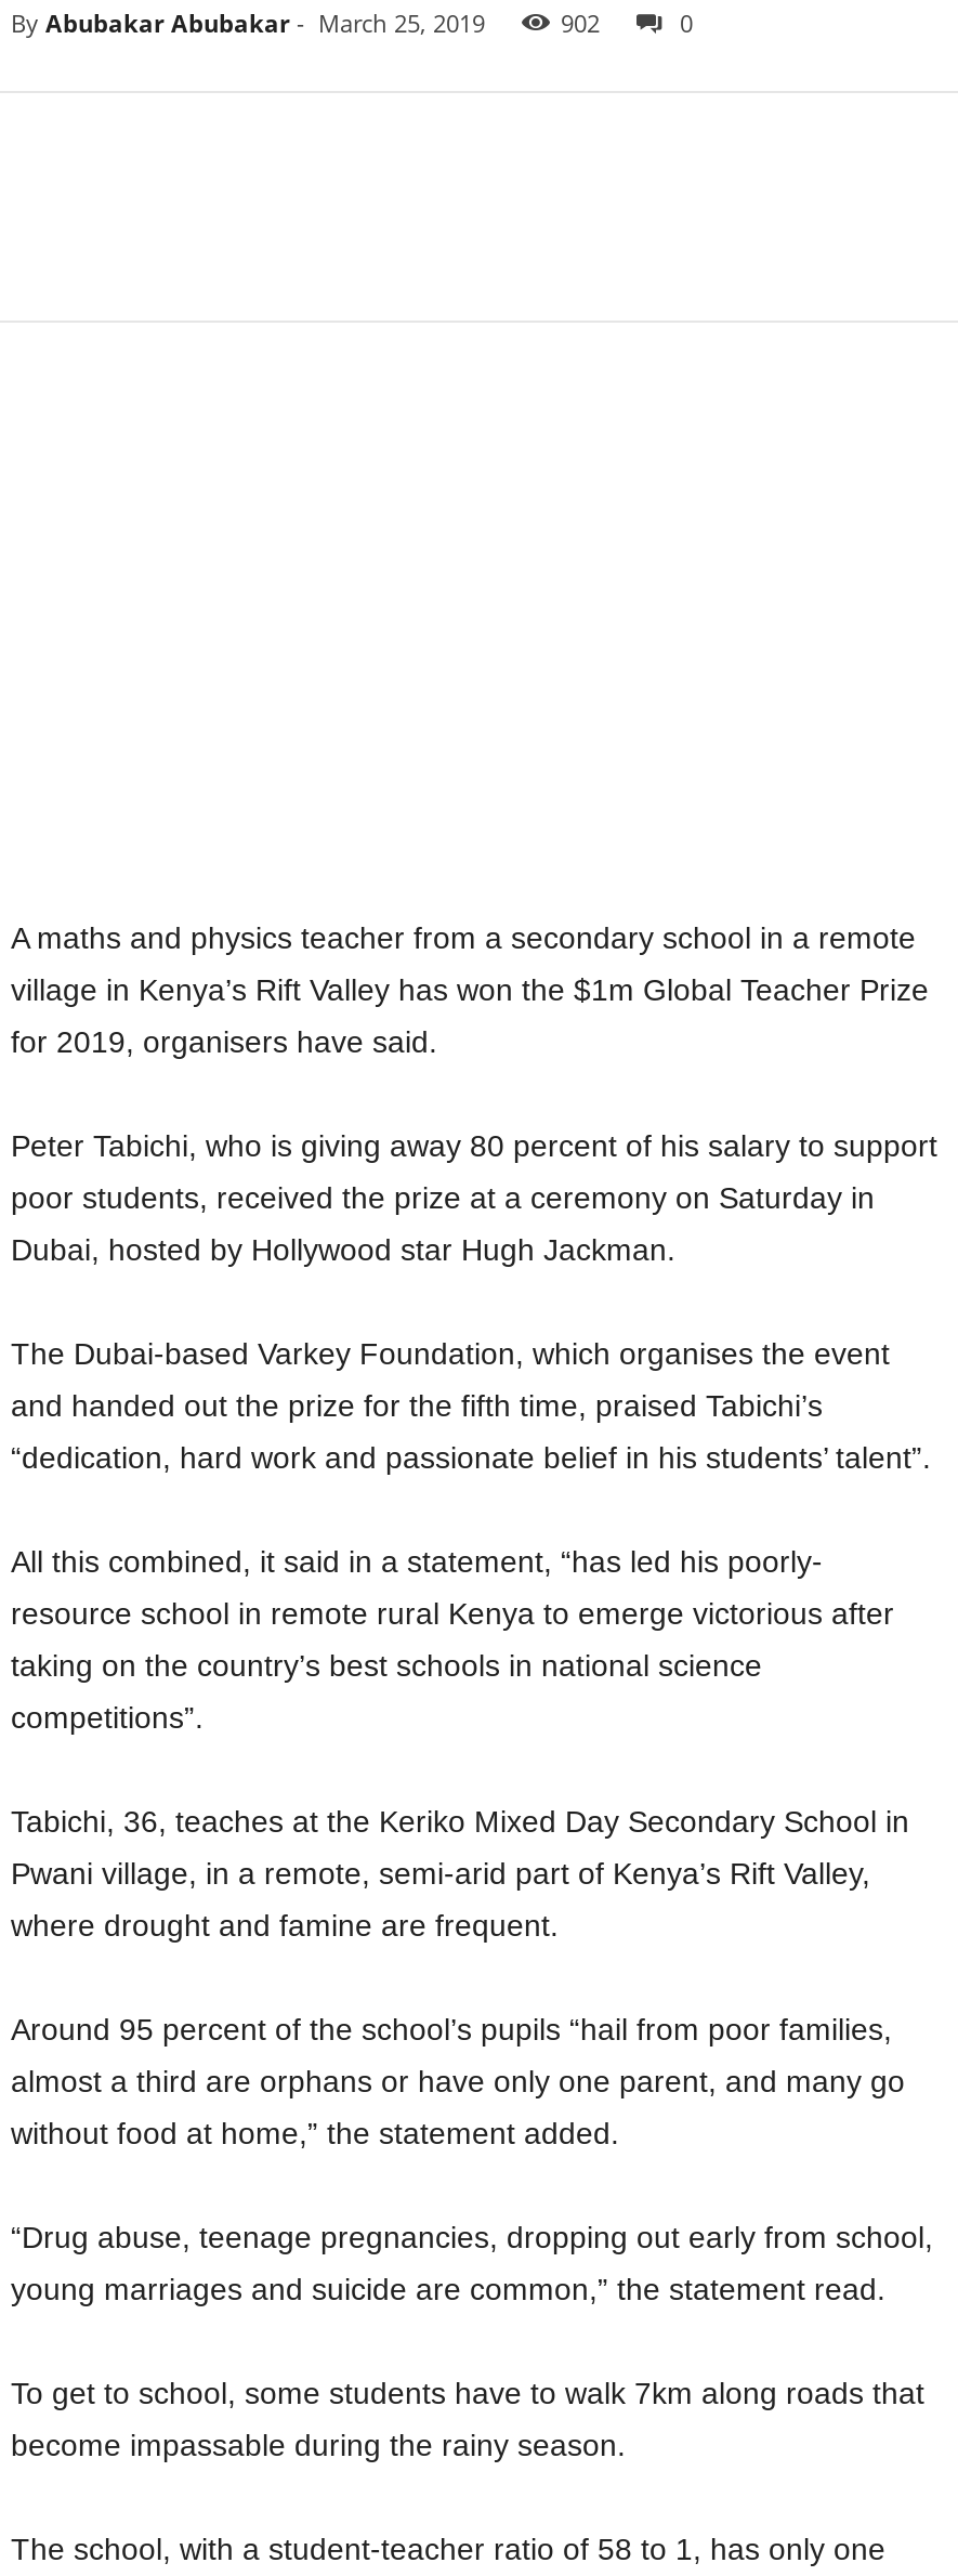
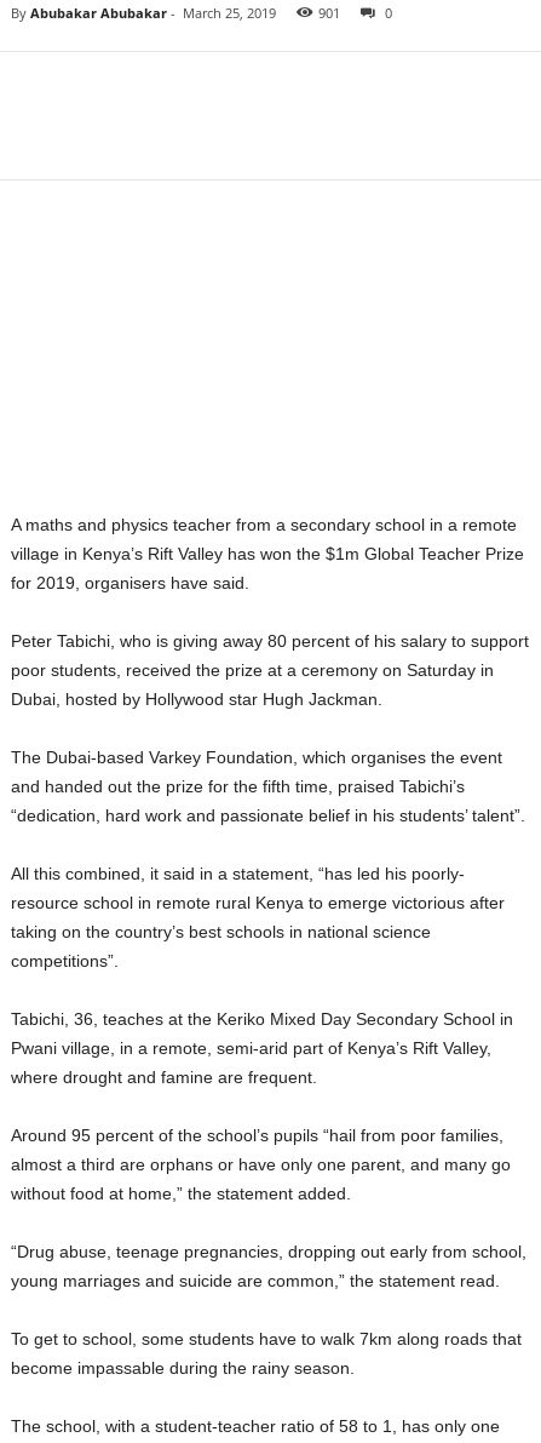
- 902
+ 901
